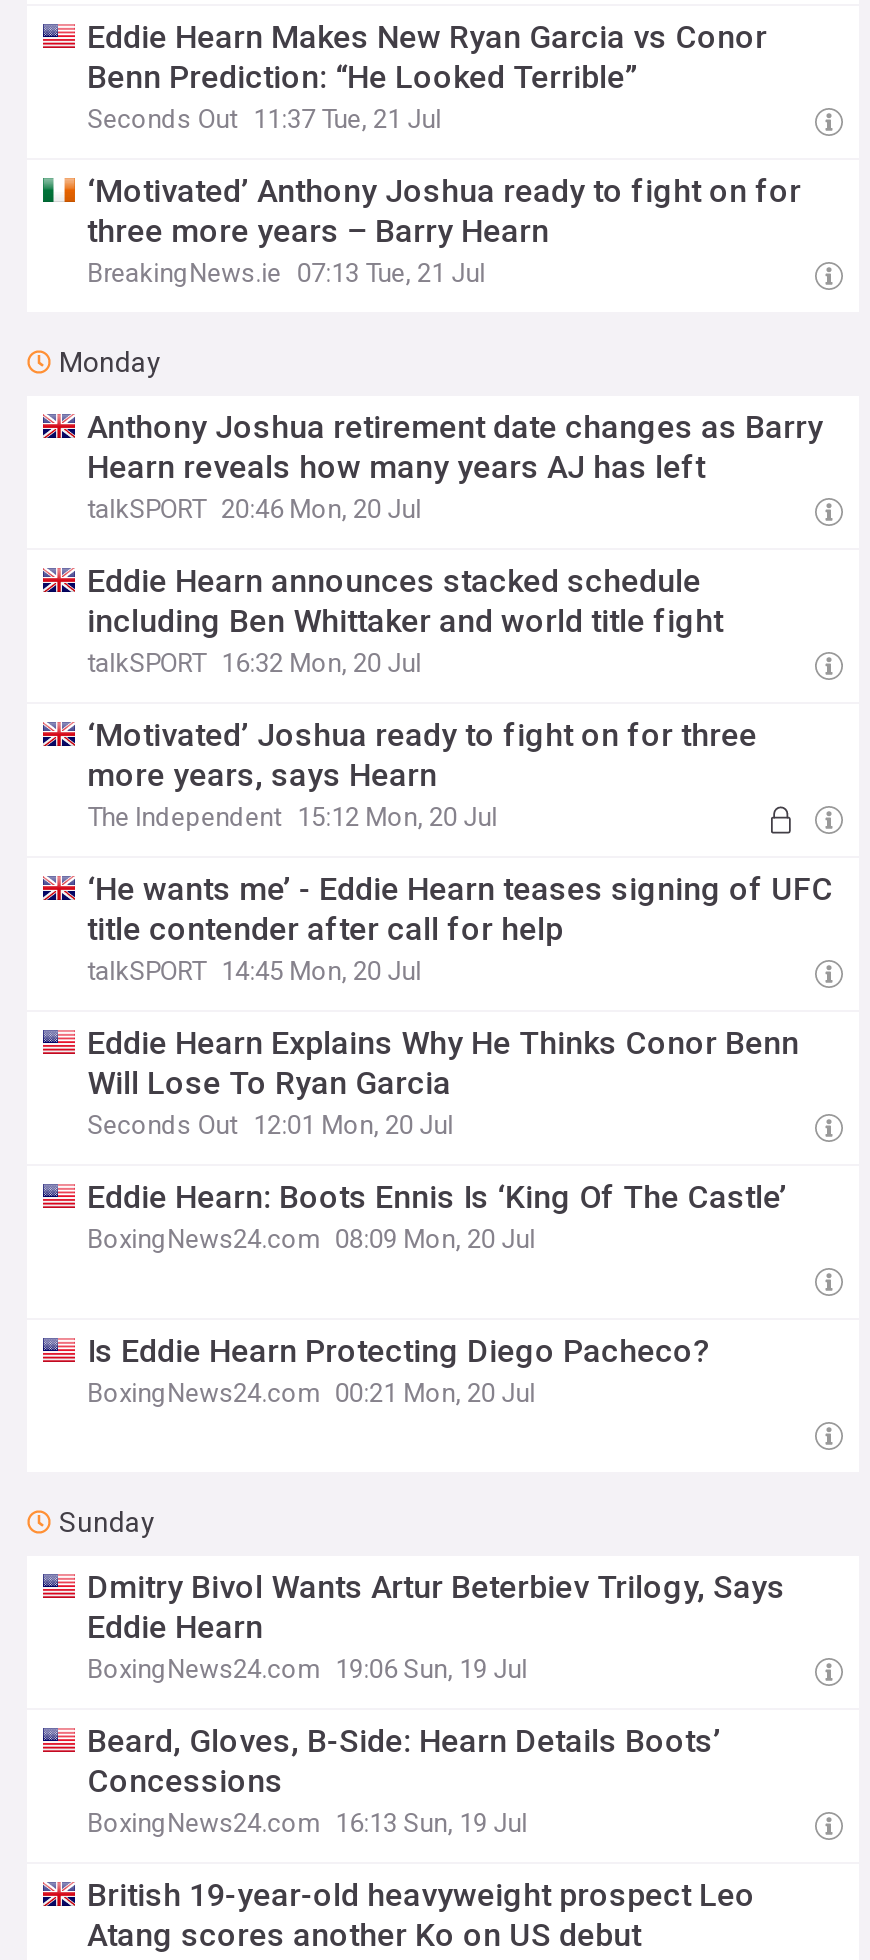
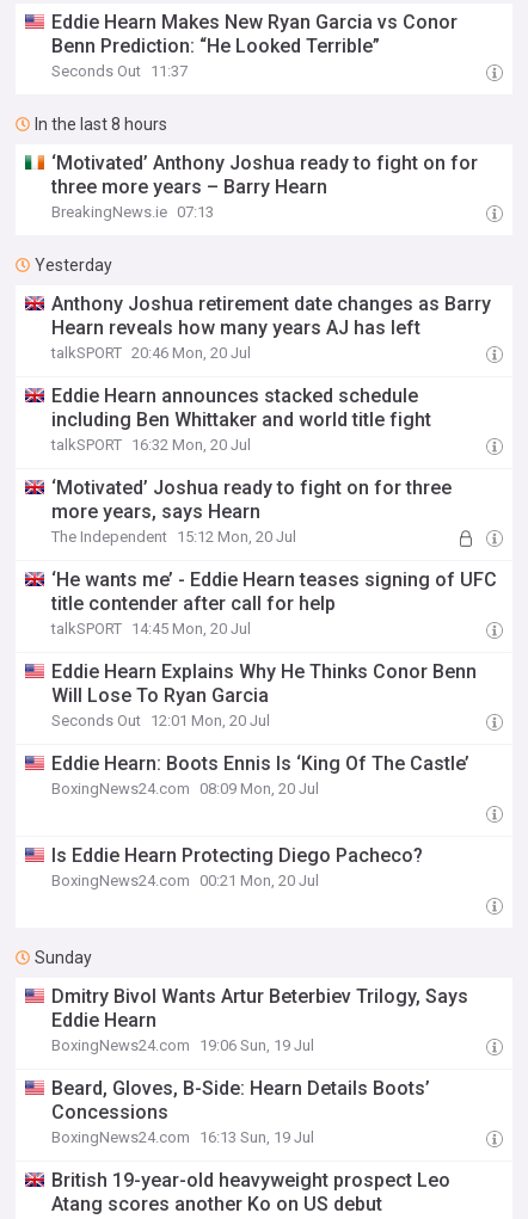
- Seconds Out 11:37 Tue, 21 Jul
+ Seconds Out 11:37
+ In the last 8 hours

- BreakingNews.ie 07:13 Tue, 21 Jul
+ BreakingNews.ie 07:13

- Monday
+ Yesterday
